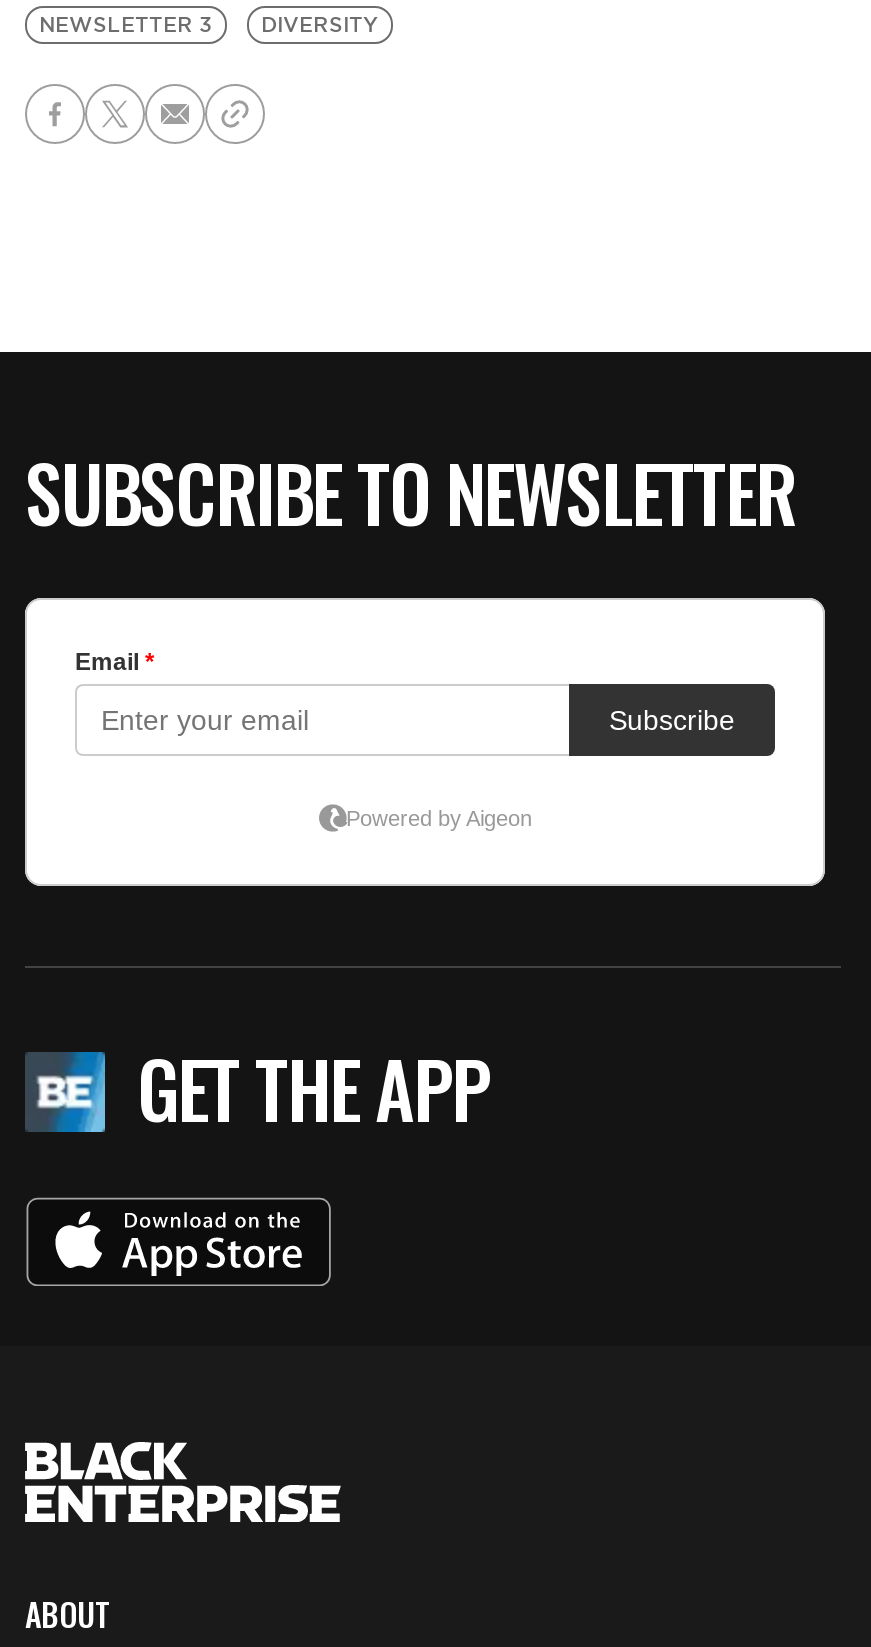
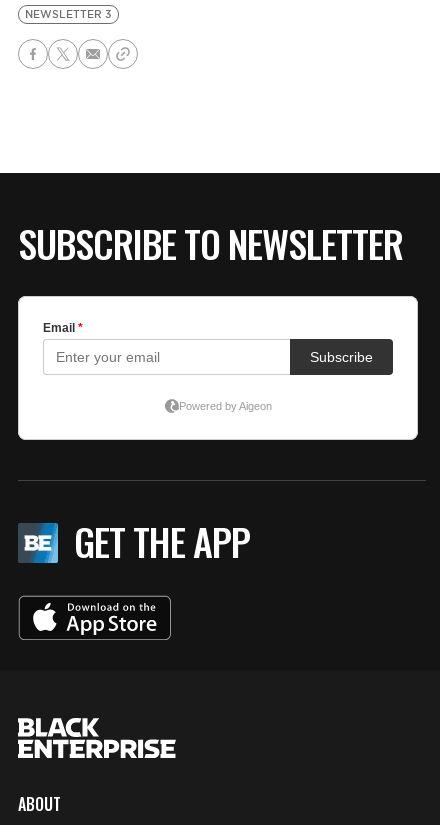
- DIVERSITY
